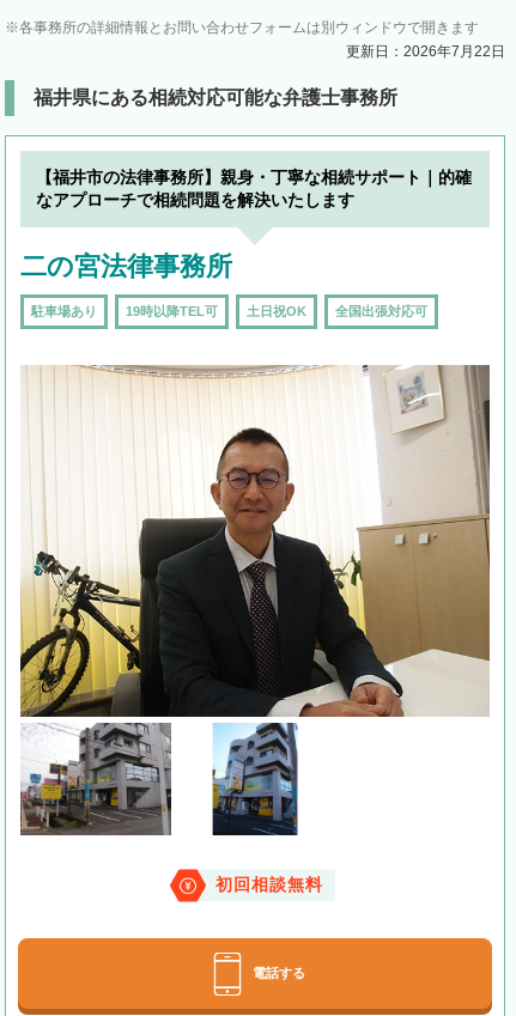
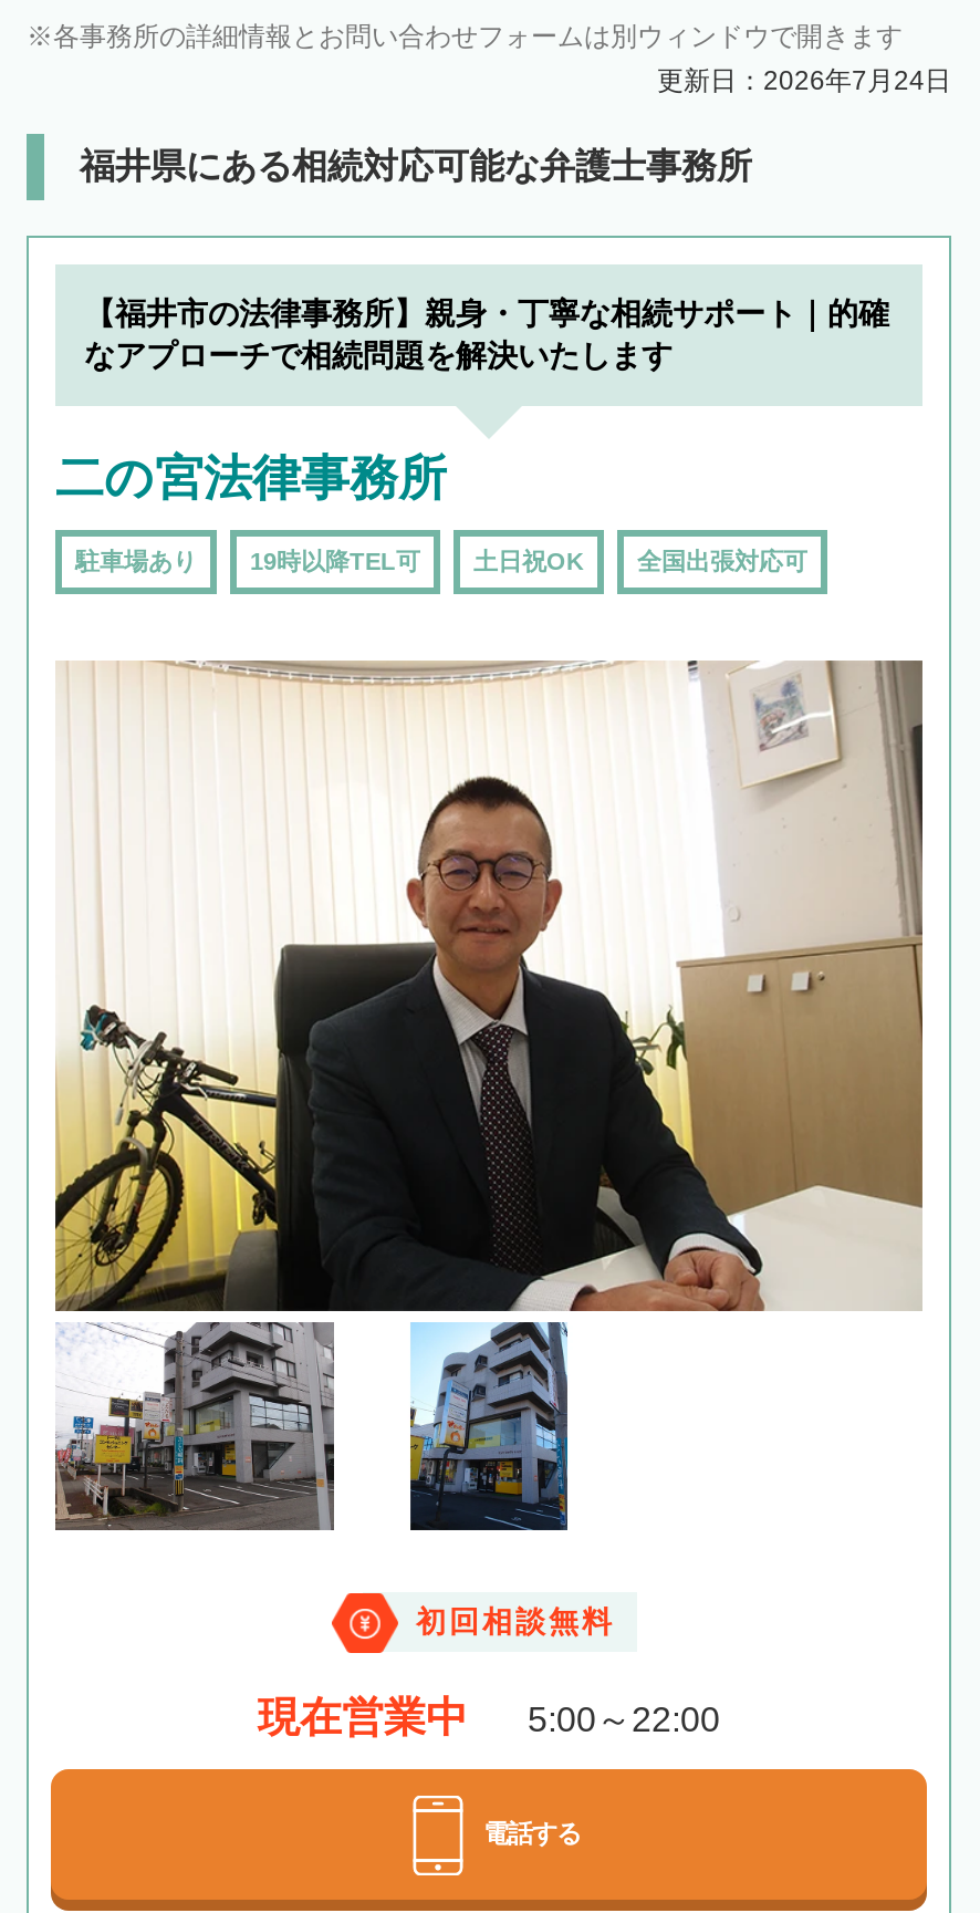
- 更新日：2026年7月22日
+ 更新日：2026年7月24日

+ 現在営業中
+ 5:00～22:00
